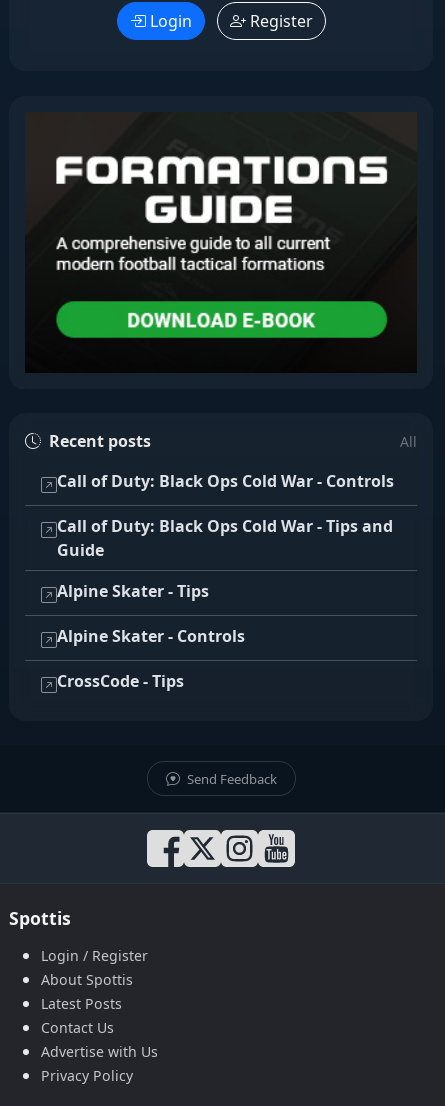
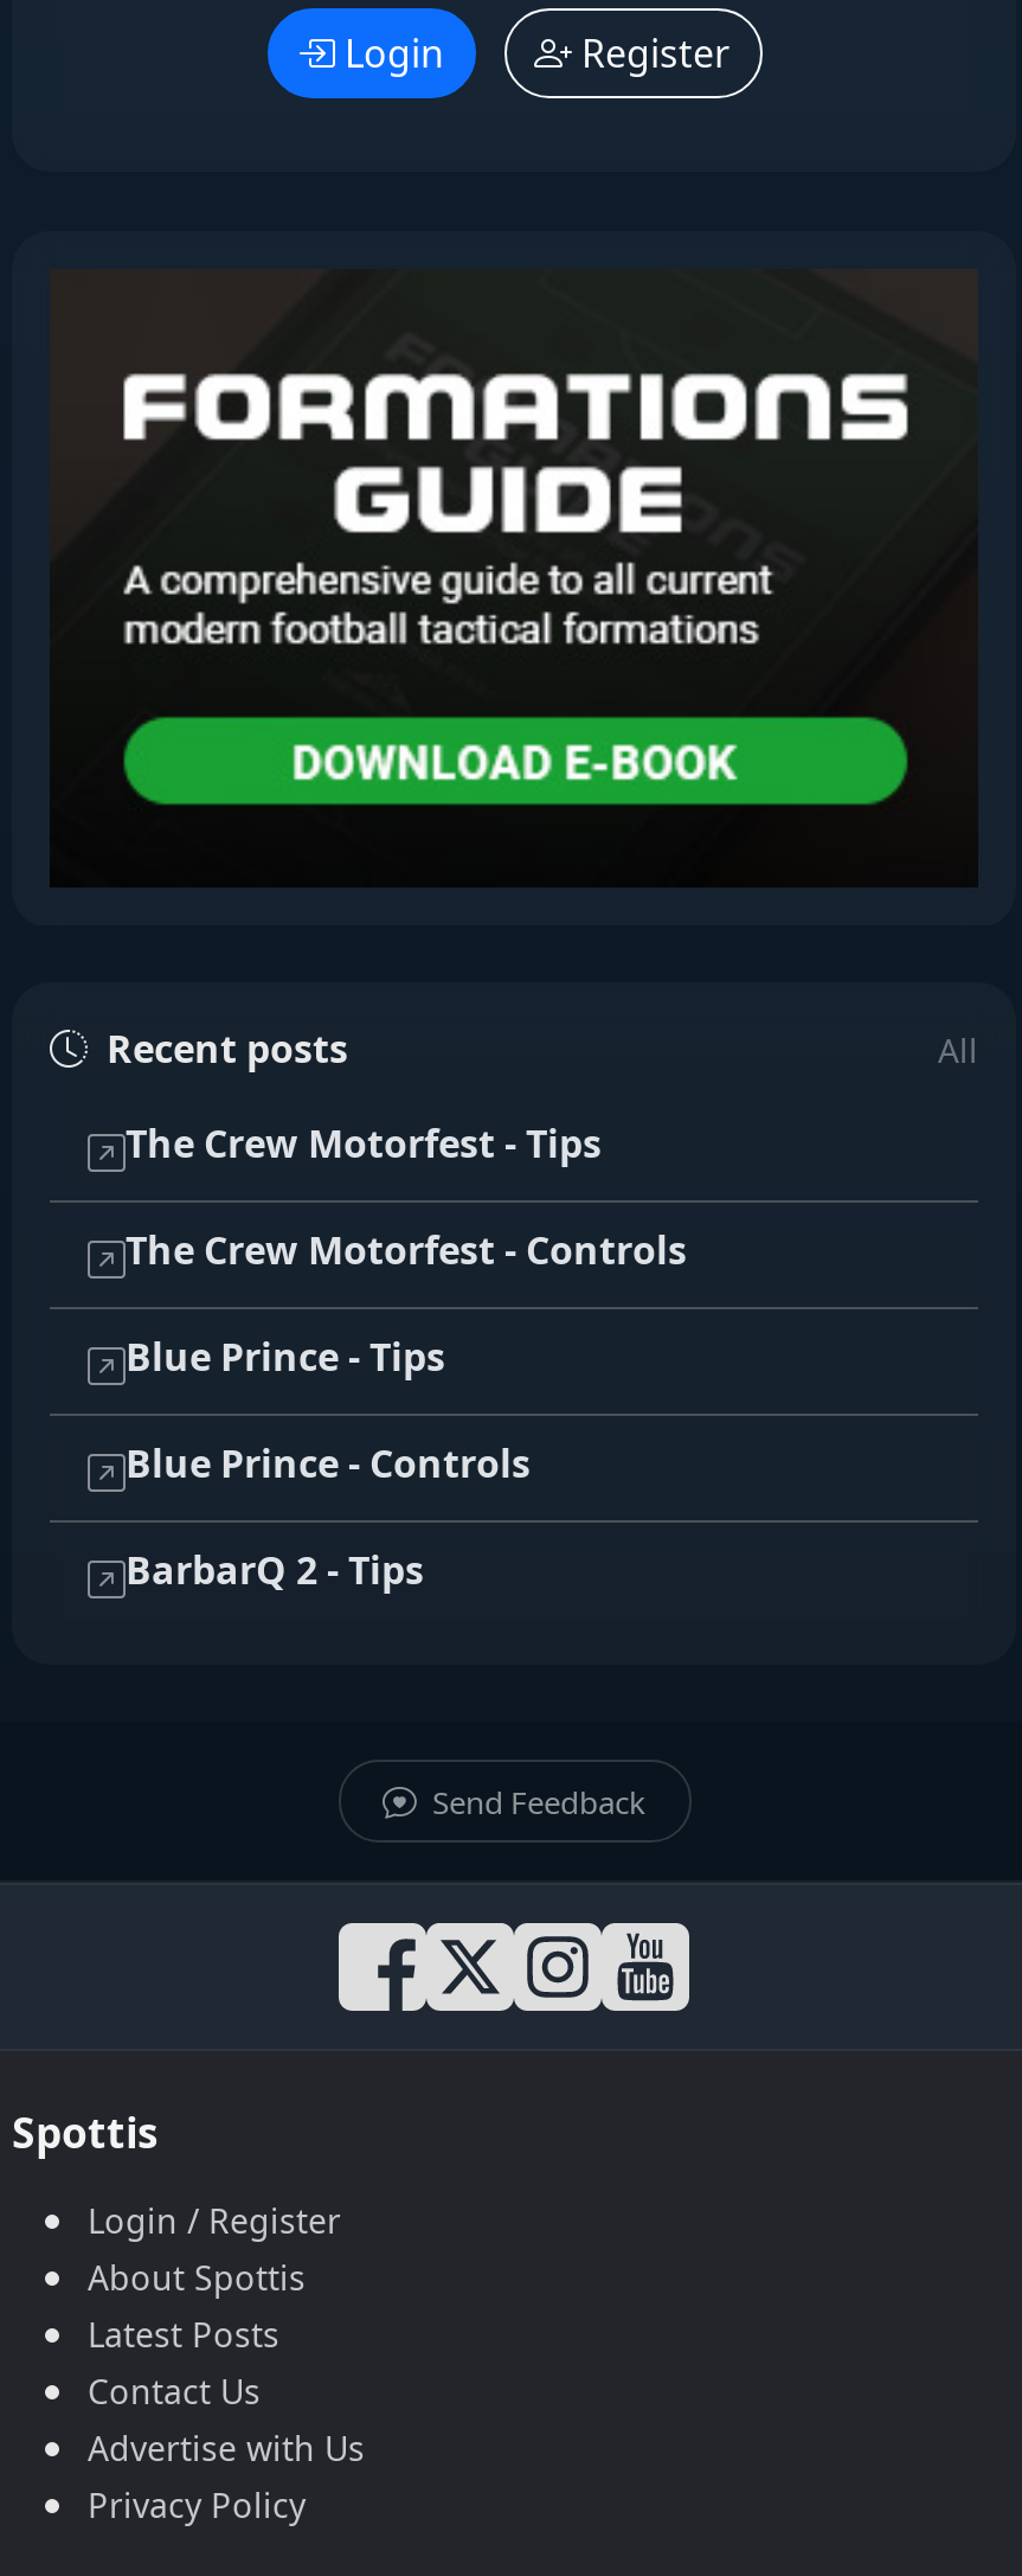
- Call of Duty: Black Ops Cold War - Controls
+ The Crew Motorfest - Tips

- Call of Duty: Black Ops Cold War - Tips and
- Guide
+ The Crew Motorfest - Controls

- Alpine Skater - Tips
+ Blue Prince - Tips

- Alpine Skater - Controls
+ Blue Prince - Controls

- CrossCode - Tips
+ BarbarQ 2 - Tips
